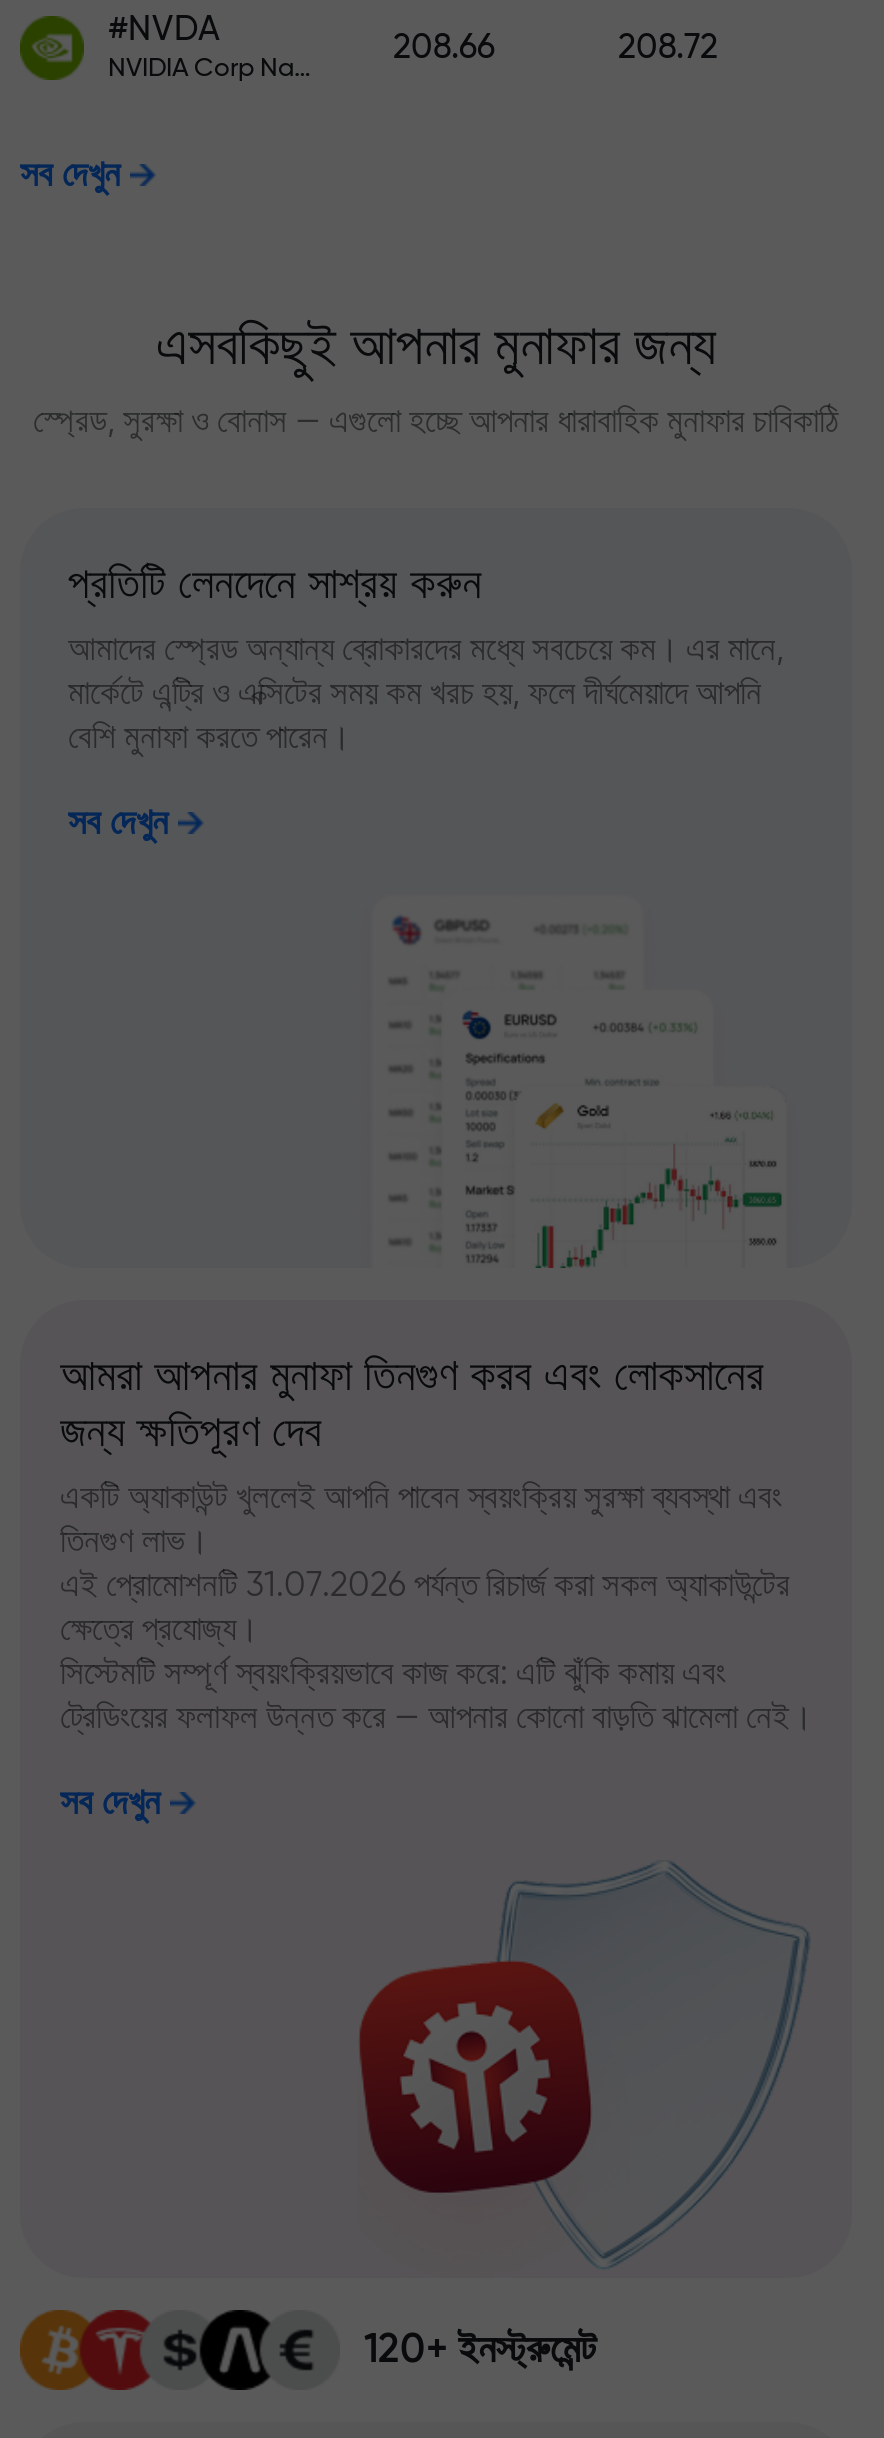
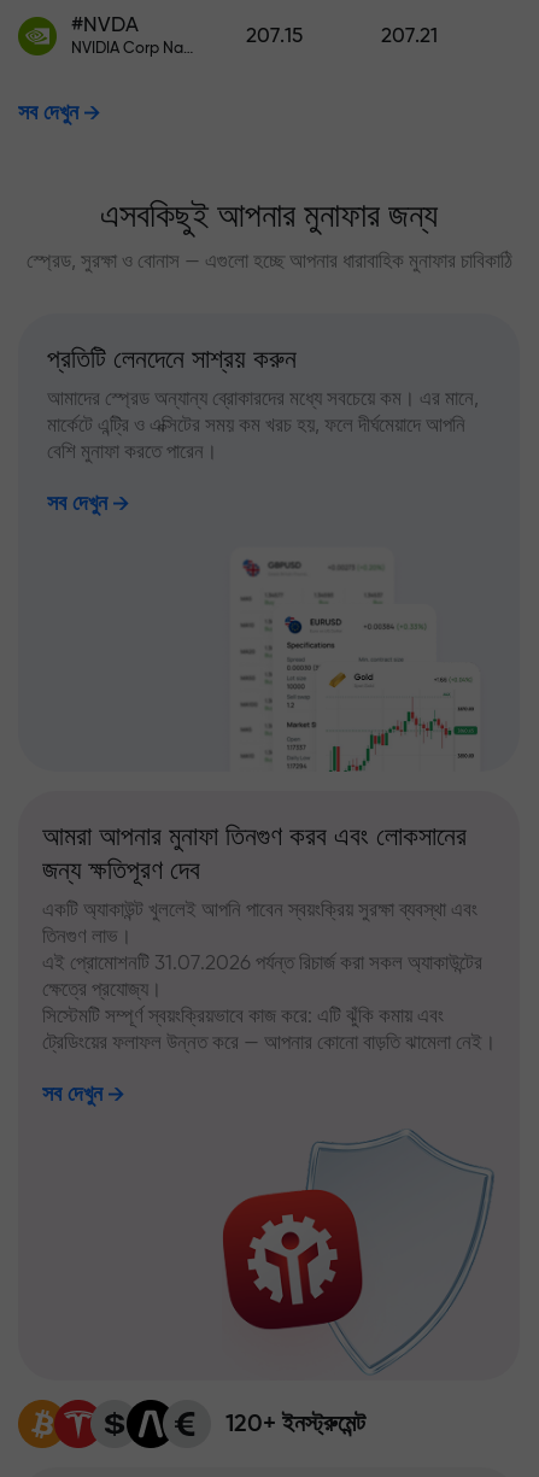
- 208.66
+ 207.15

- 208.72
+ 207.21
